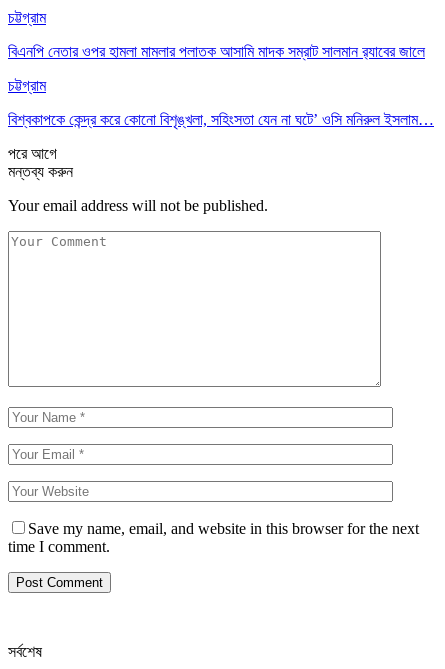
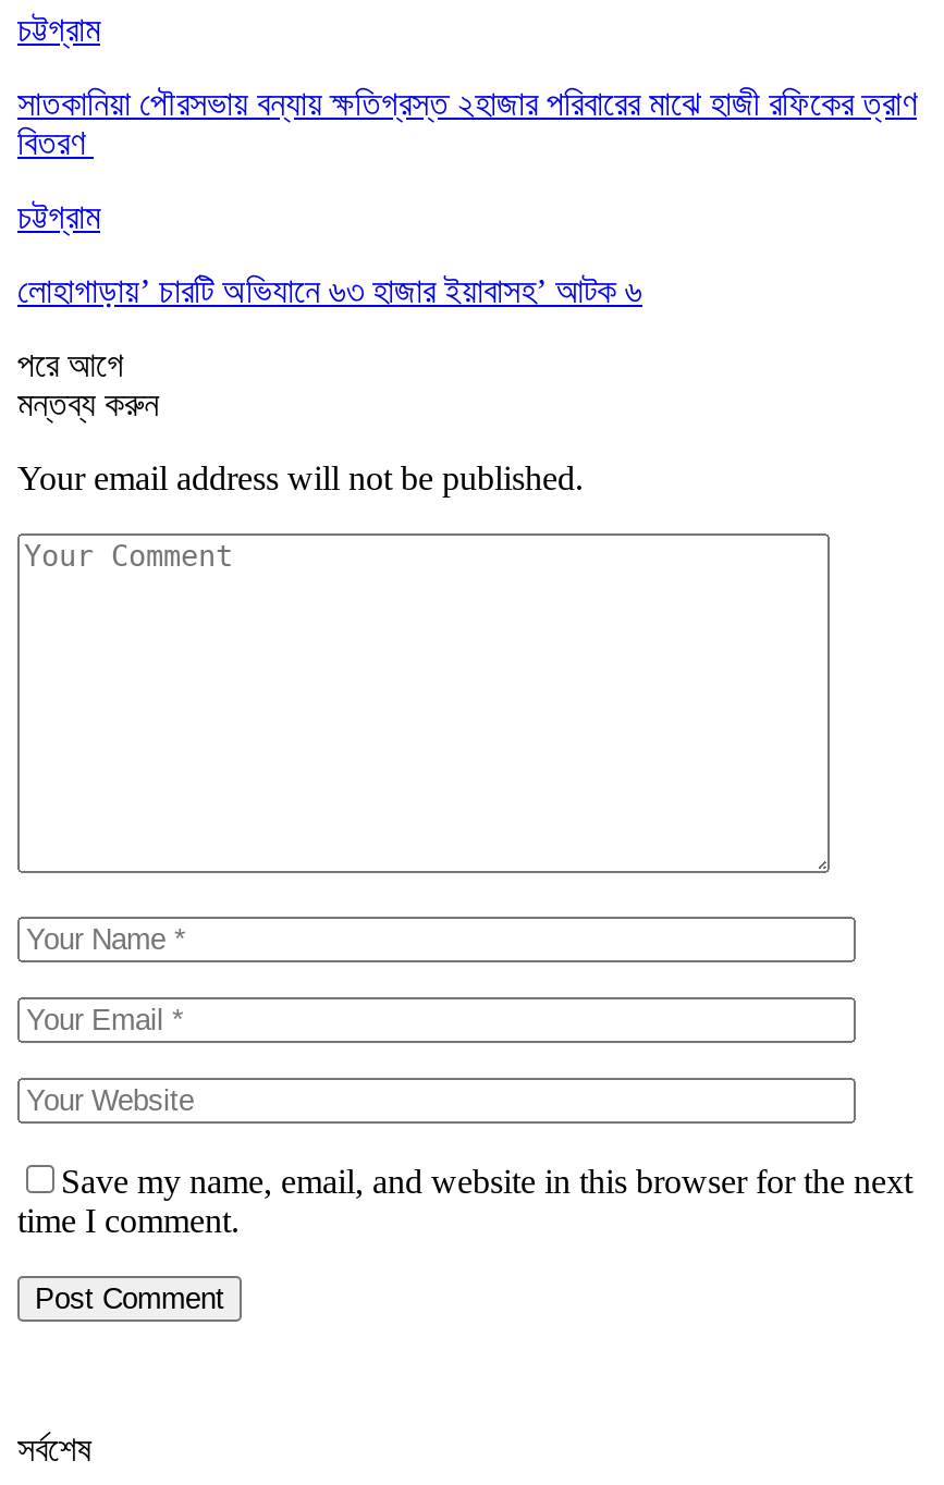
- বিএনপি নেতার ওপর হামলা মামলার পলাতক আসামি মাদক সম্রাট সালমান র‍্যাবের জালে
+ সাতকানিয়া পৌরসভায় বন্যায় ক্ষতিগ্রস্ত ২হাজার পরিবারের মাঝে হাজী রফিকের ত্রাণ
+ বিতরণ

- বিশ্বকাপকে কেন্দ্র করে কোনো বিশৃঙ্খলা, সহিংসতা যেন না ঘটে’ ওসি মনিরুল ইসলাম…
+ লোহাগাড়ায়’ চারটি অভিযানে ৬৩ হাজার ইয়াবাসহ’ আটক ৬
